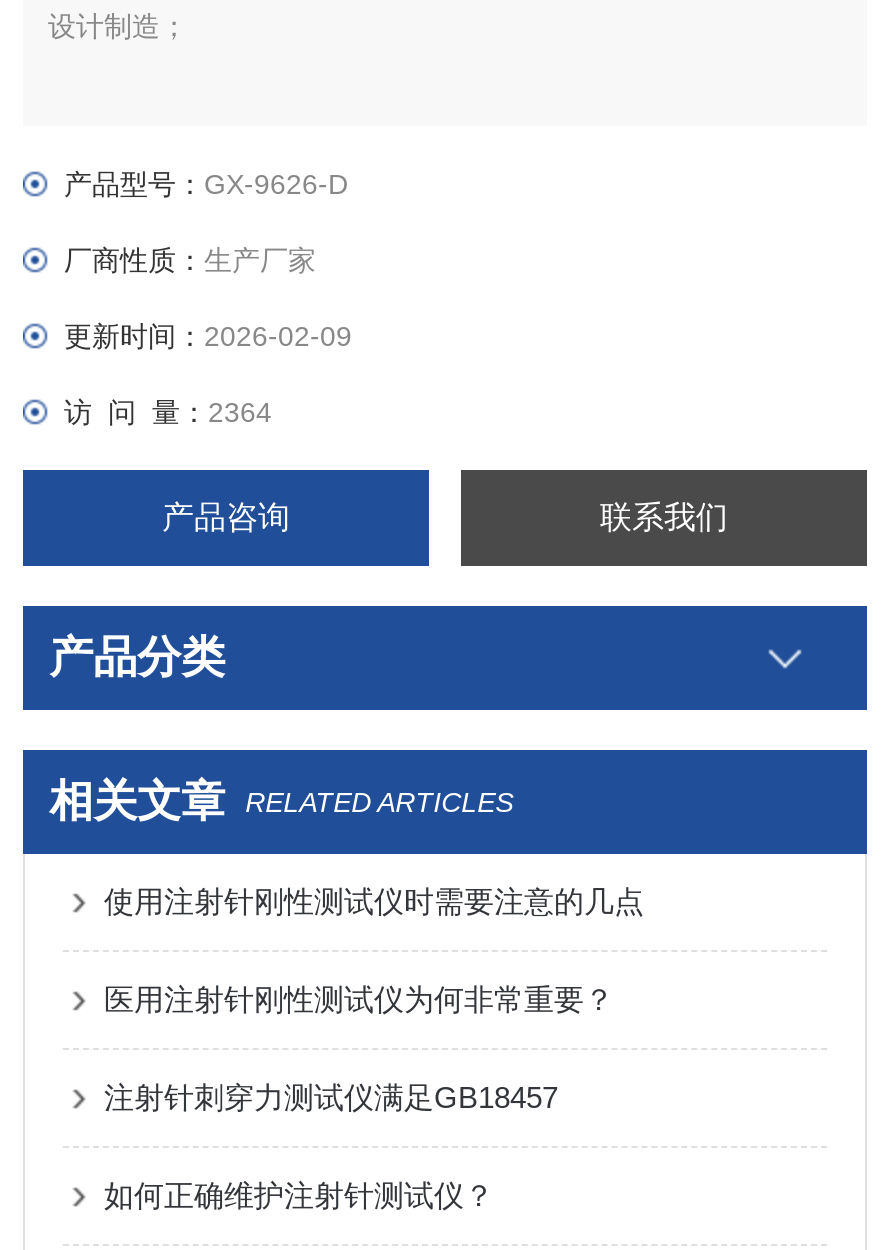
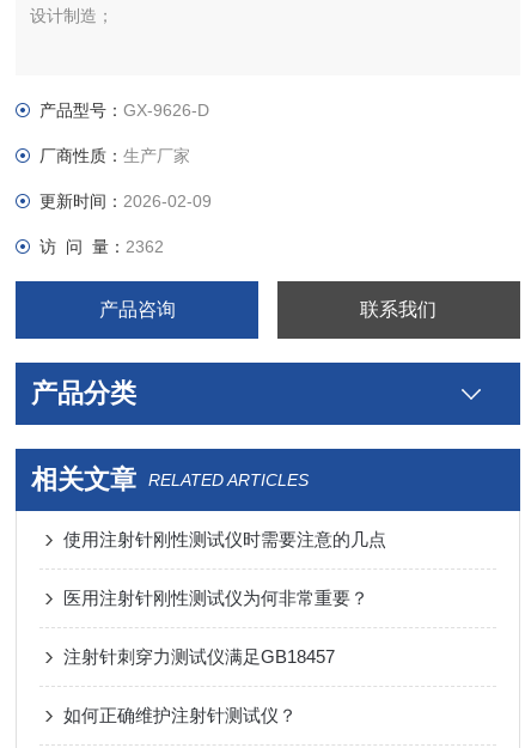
- 访 问 量：2364
+ 访 问 量：2362
